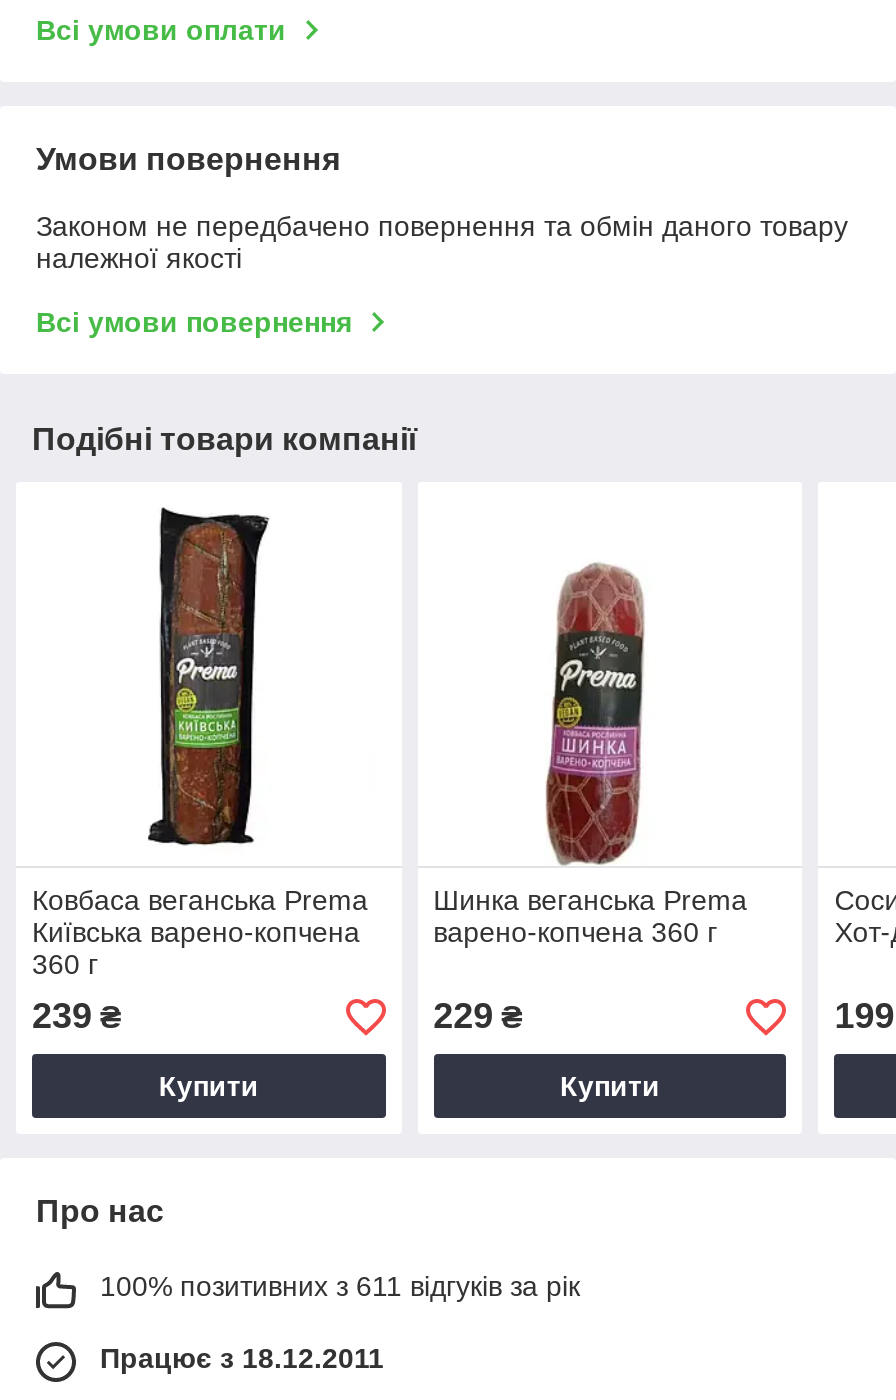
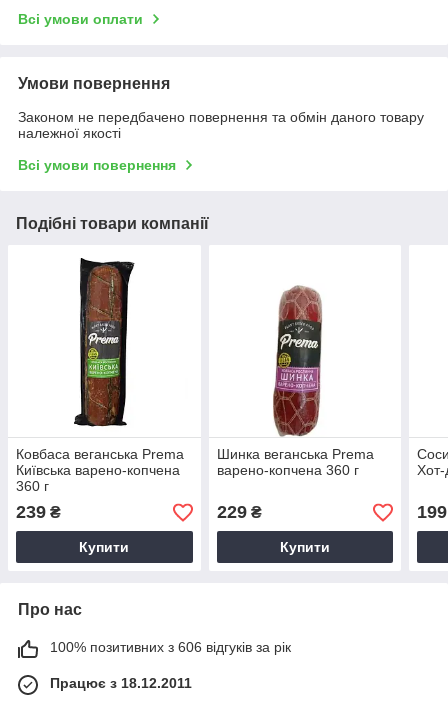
- 100% позитивних з 611 відгуків за рік
+ 100% позитивних з 606 відгуків за рік
